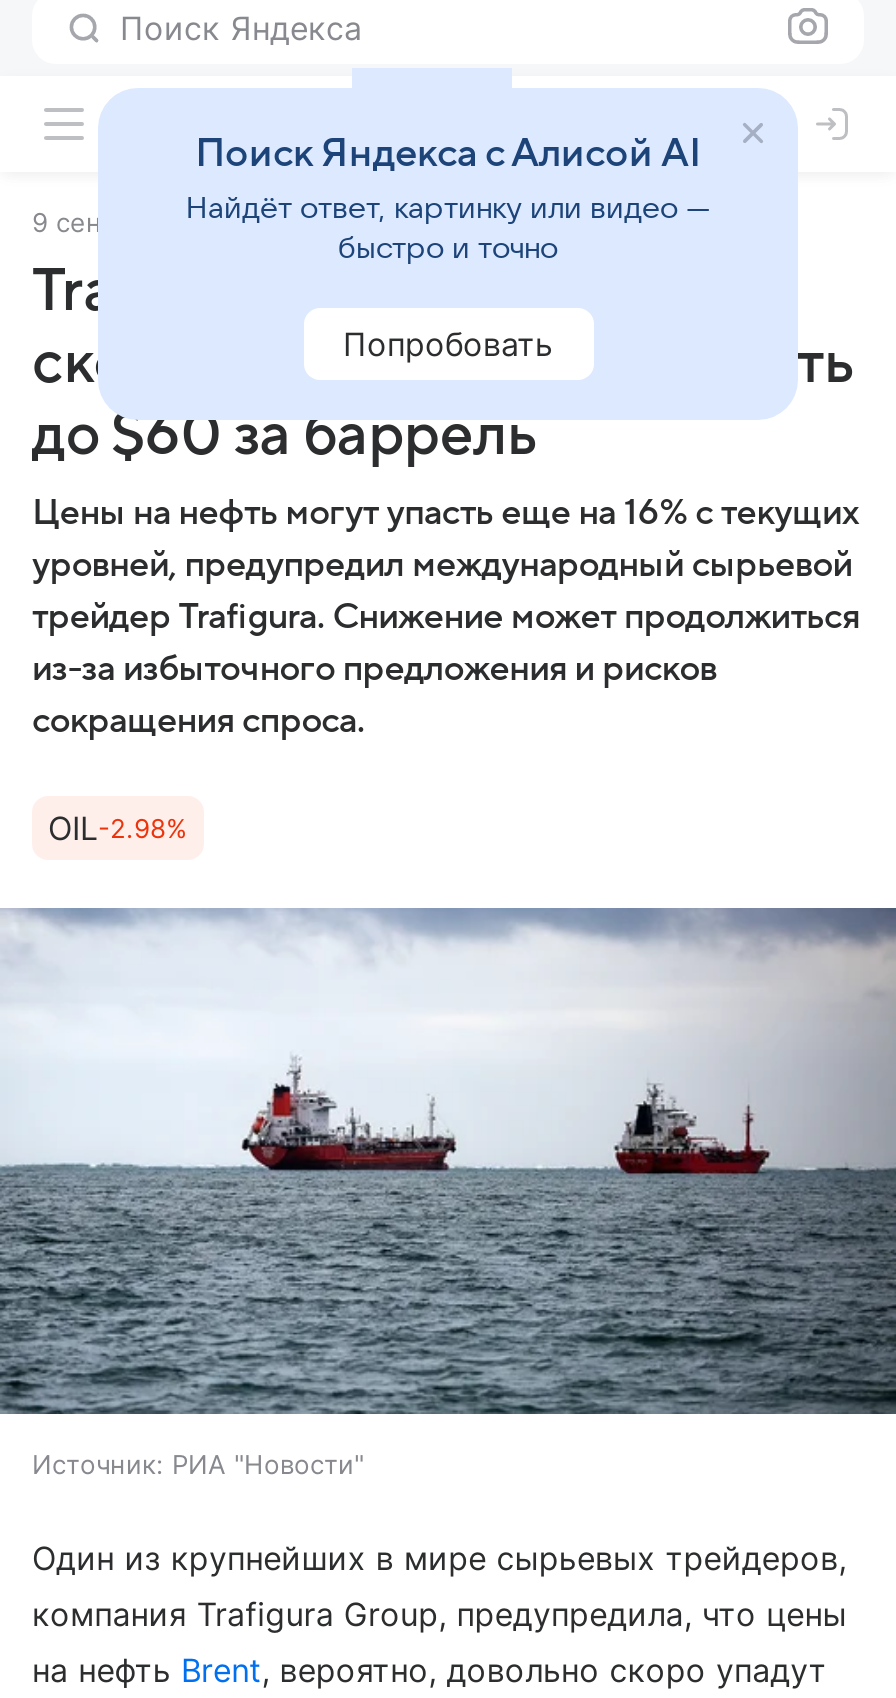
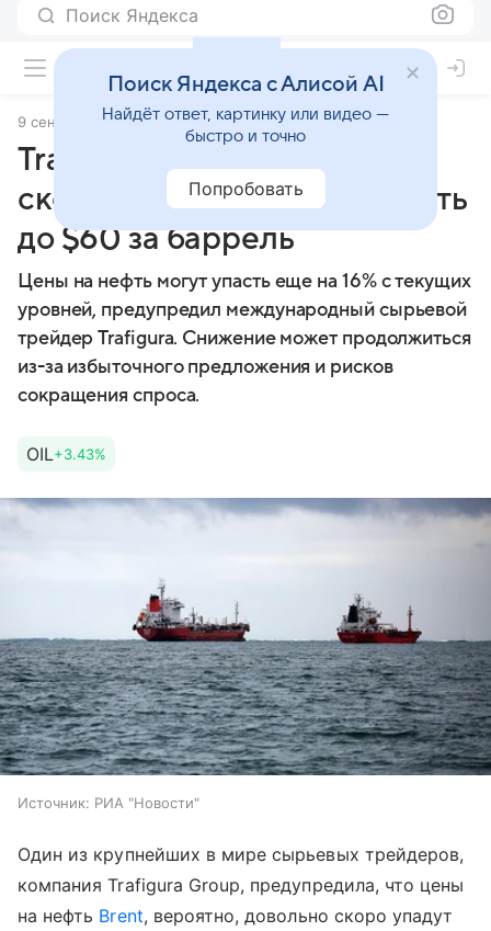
- OIL-2.98%
+ OIL+3.43%
